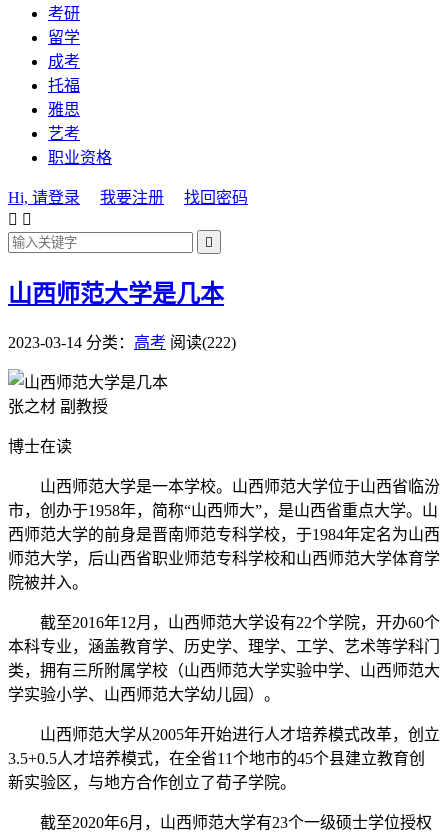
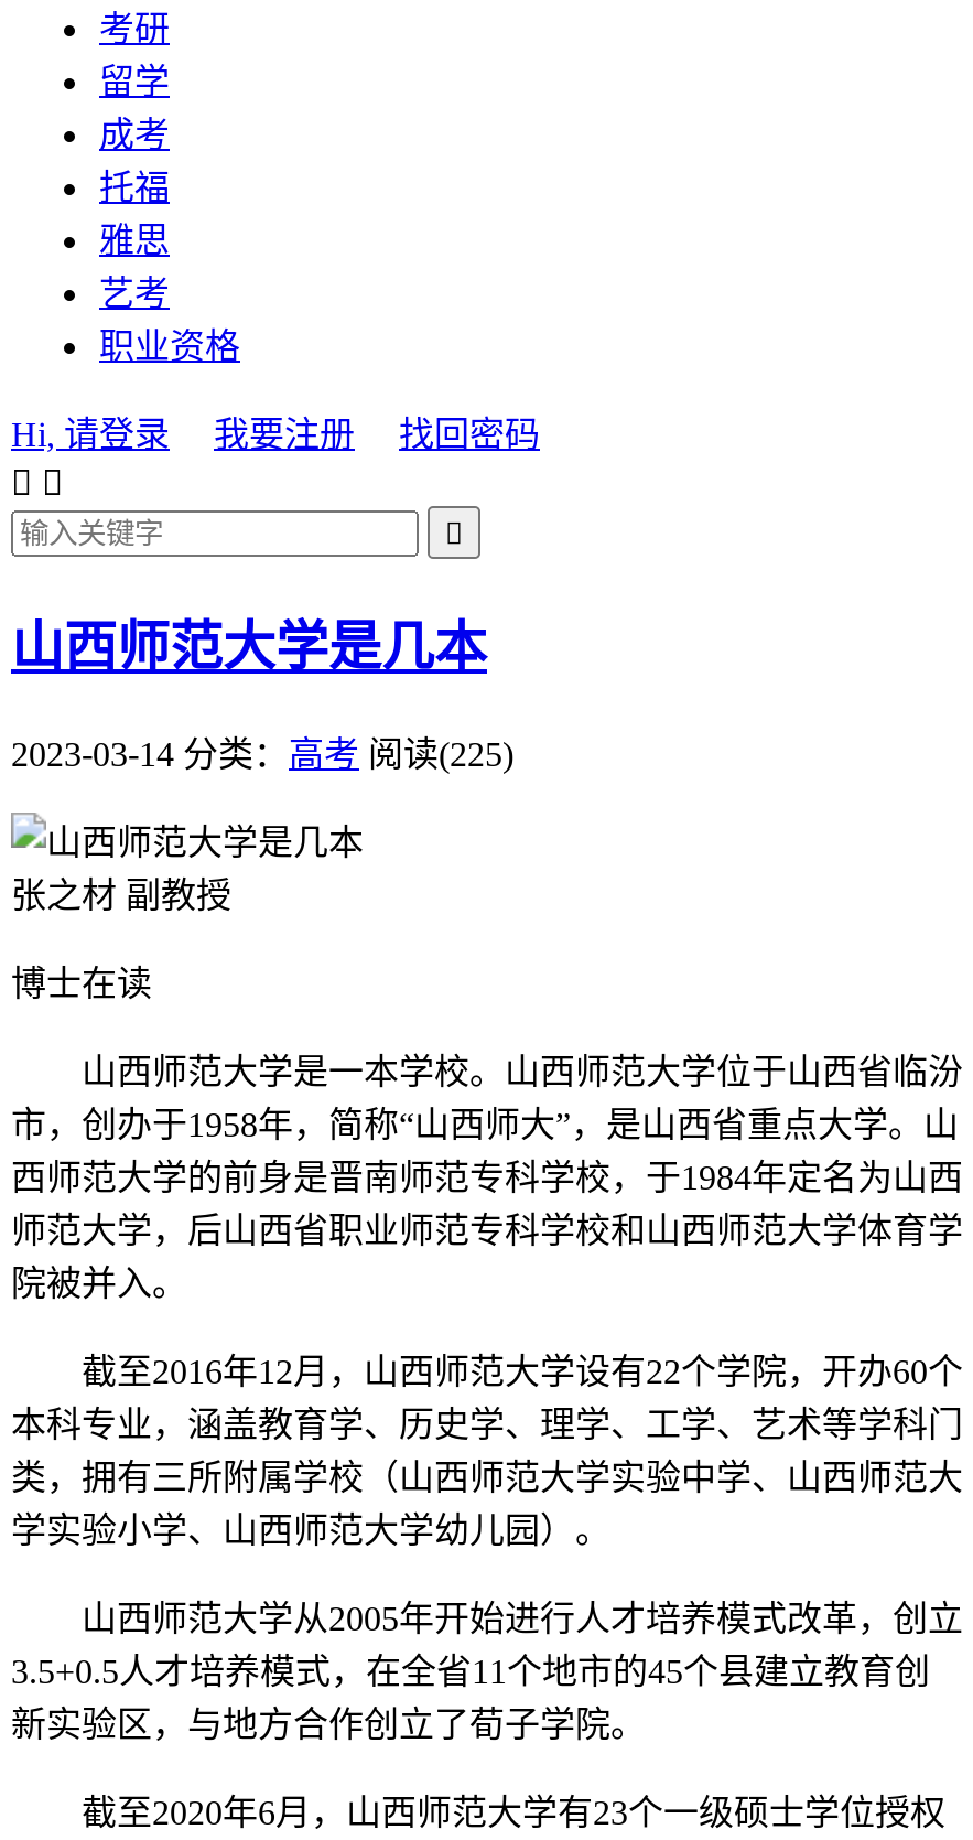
- 2023-03-14 分类：高考 阅读(222)
+ 2023-03-14 分类：高考 阅读(225)
